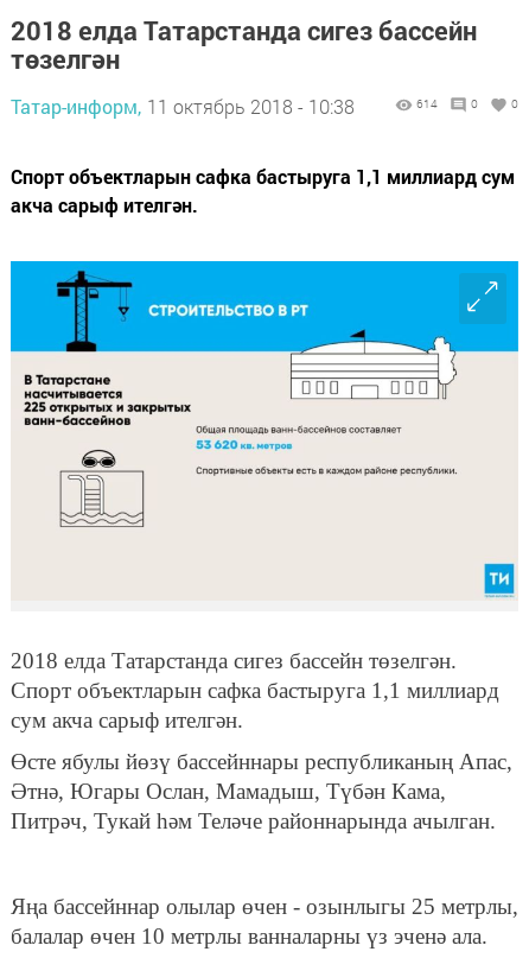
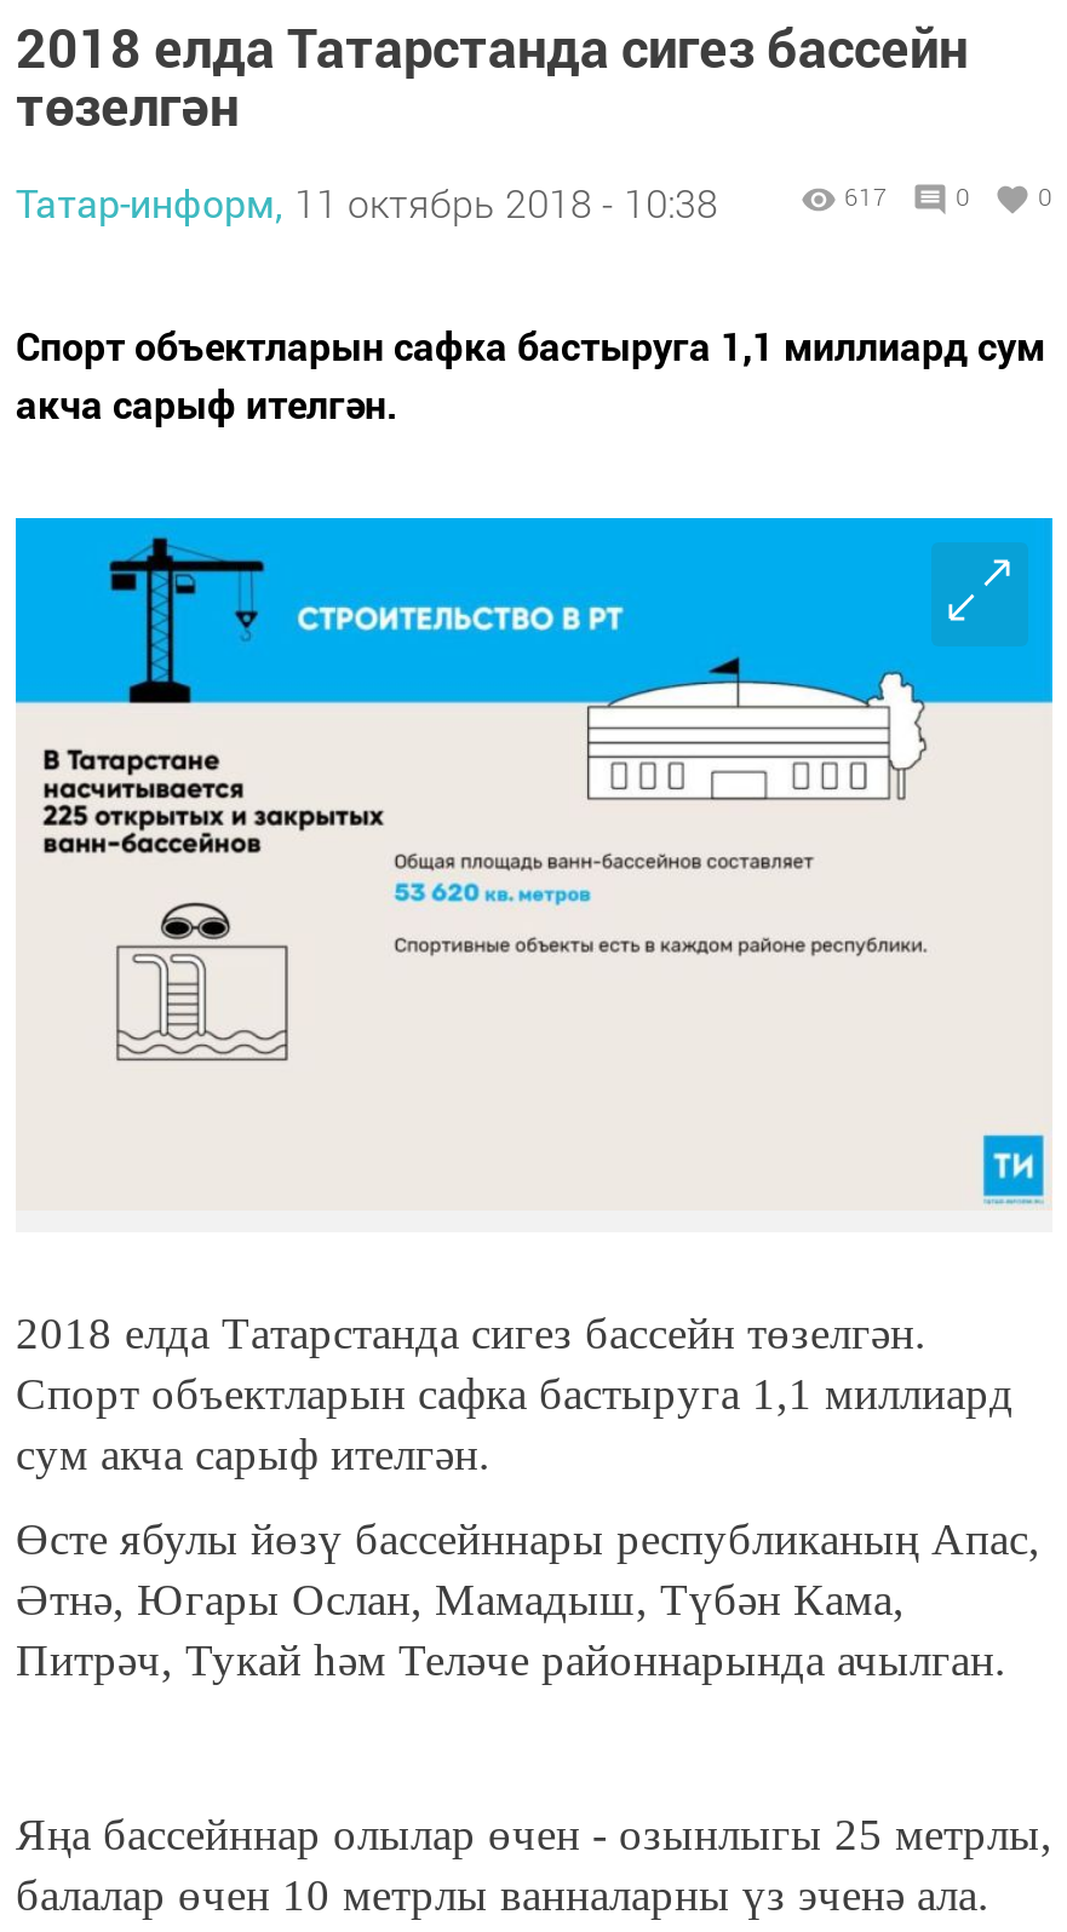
- 614
+ 617
